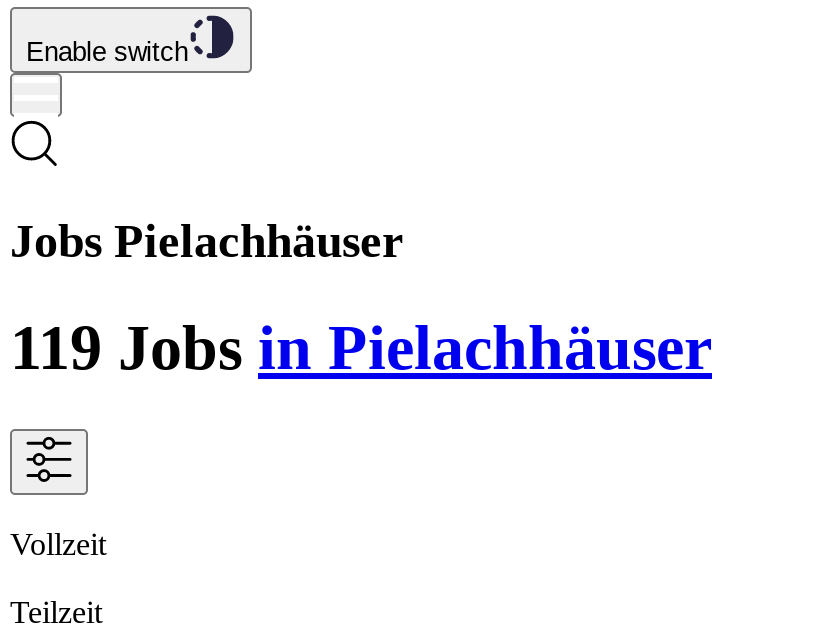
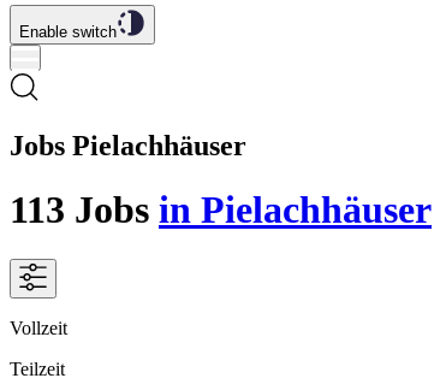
- 119 Jobs in Pielachhäuser
+ 113 Jobs in Pielachhäuser
